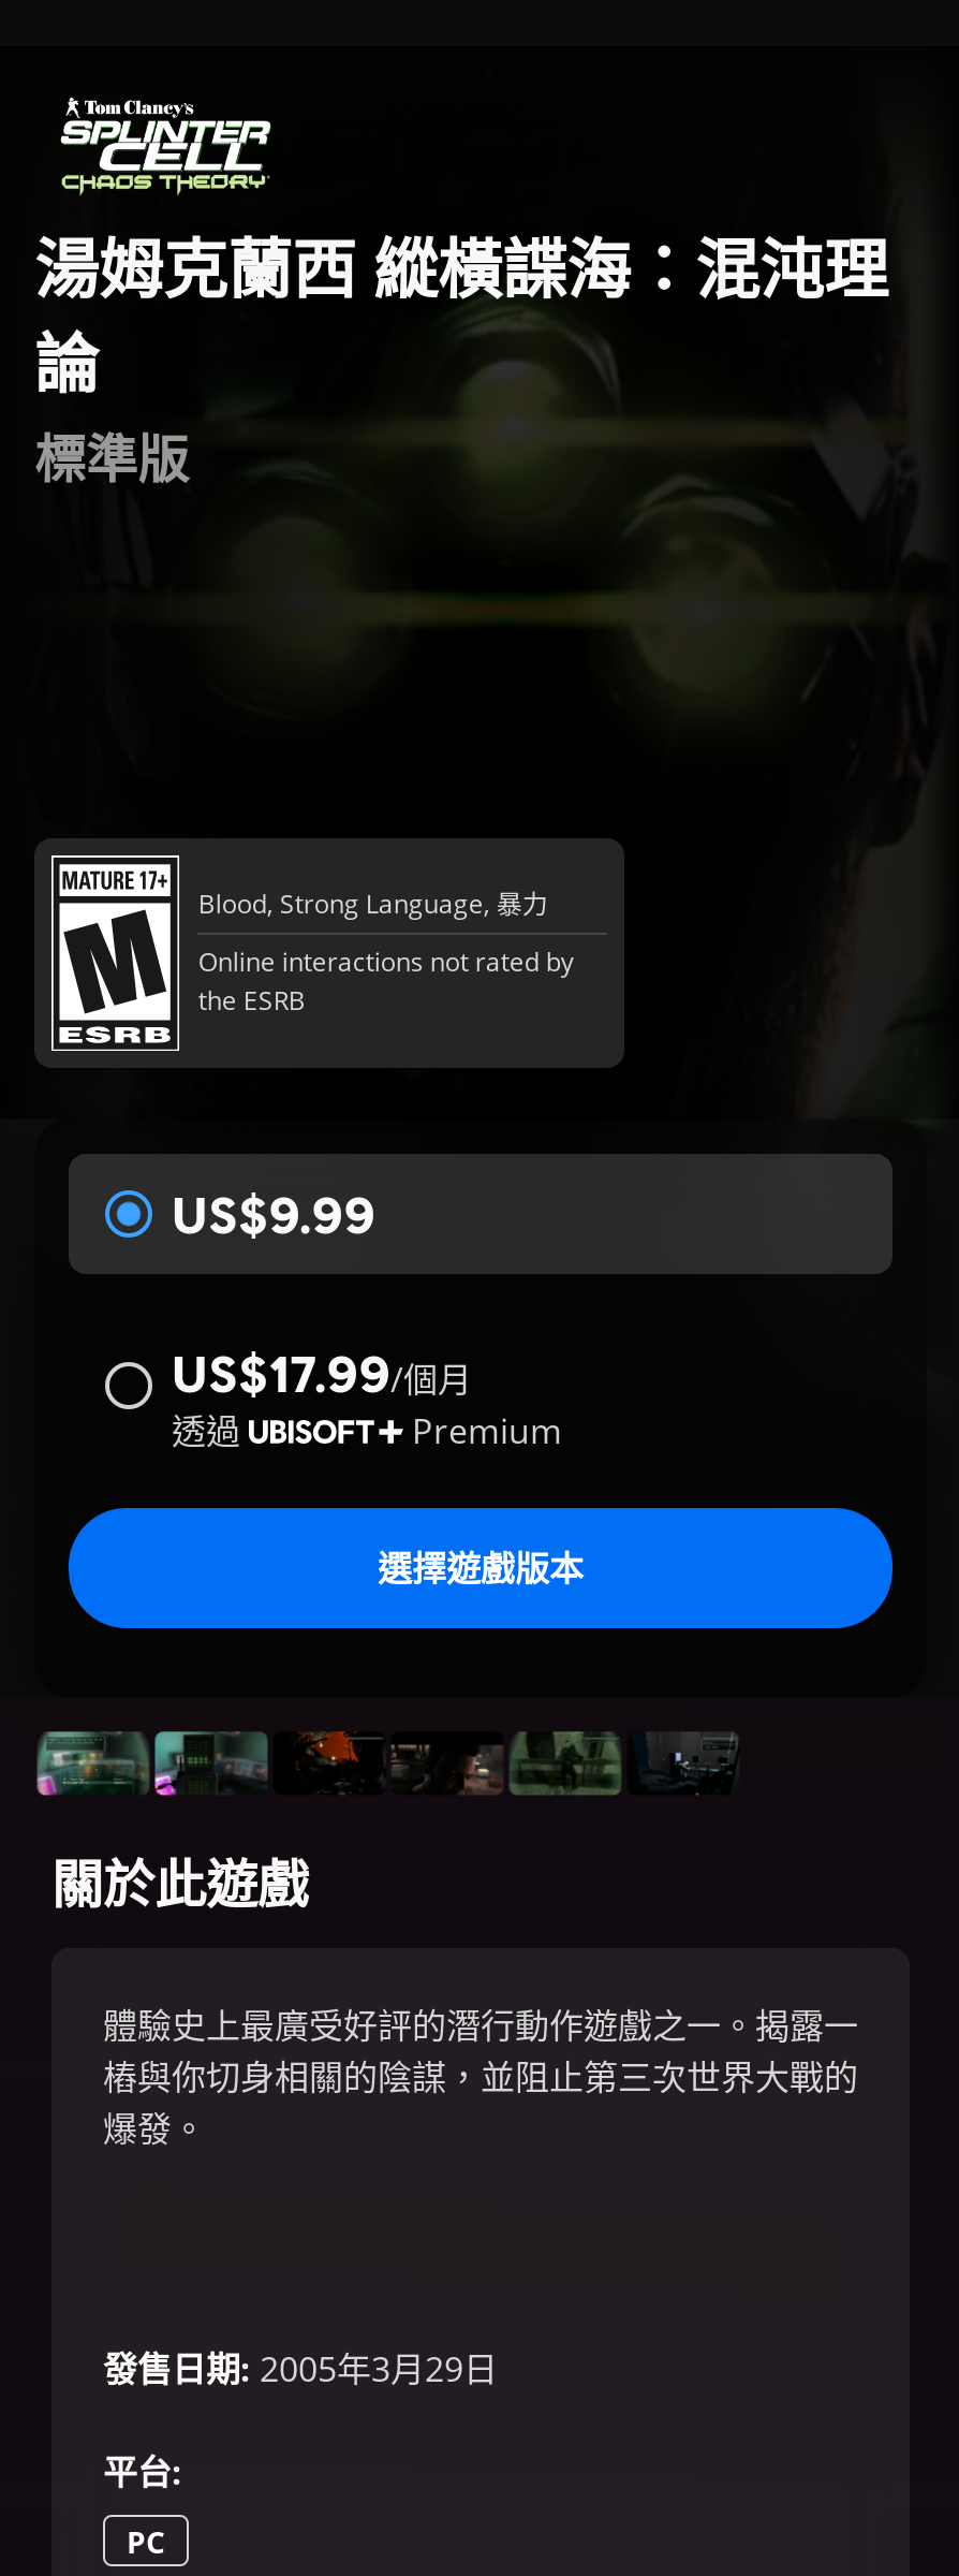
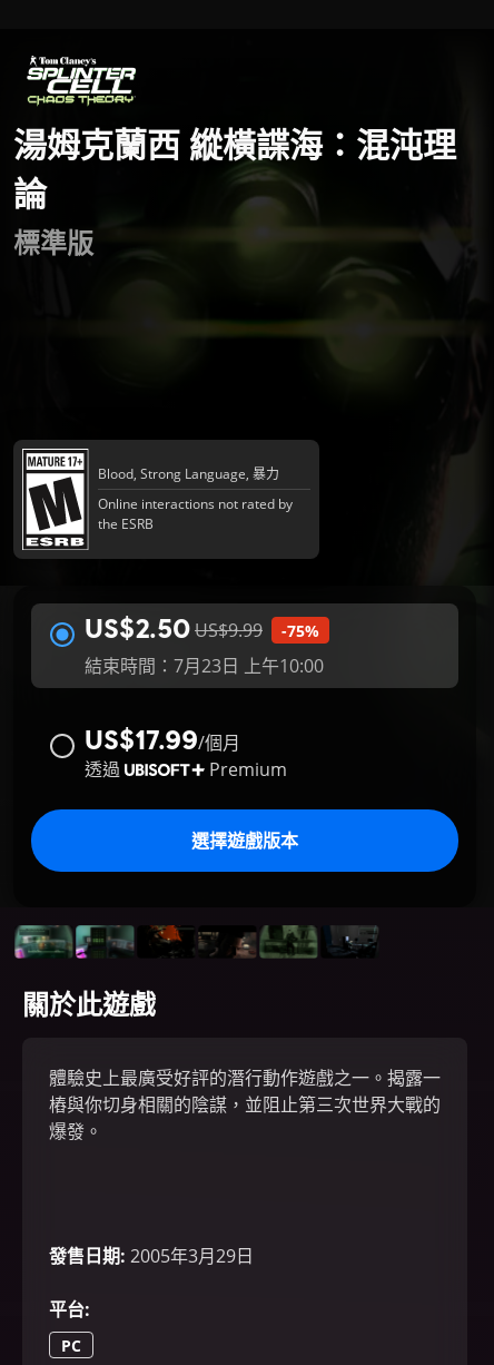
- US$9.99
+ US$2.50 US$9.99
+ -75%
+ 結束時間：7月23日 上午10:00
